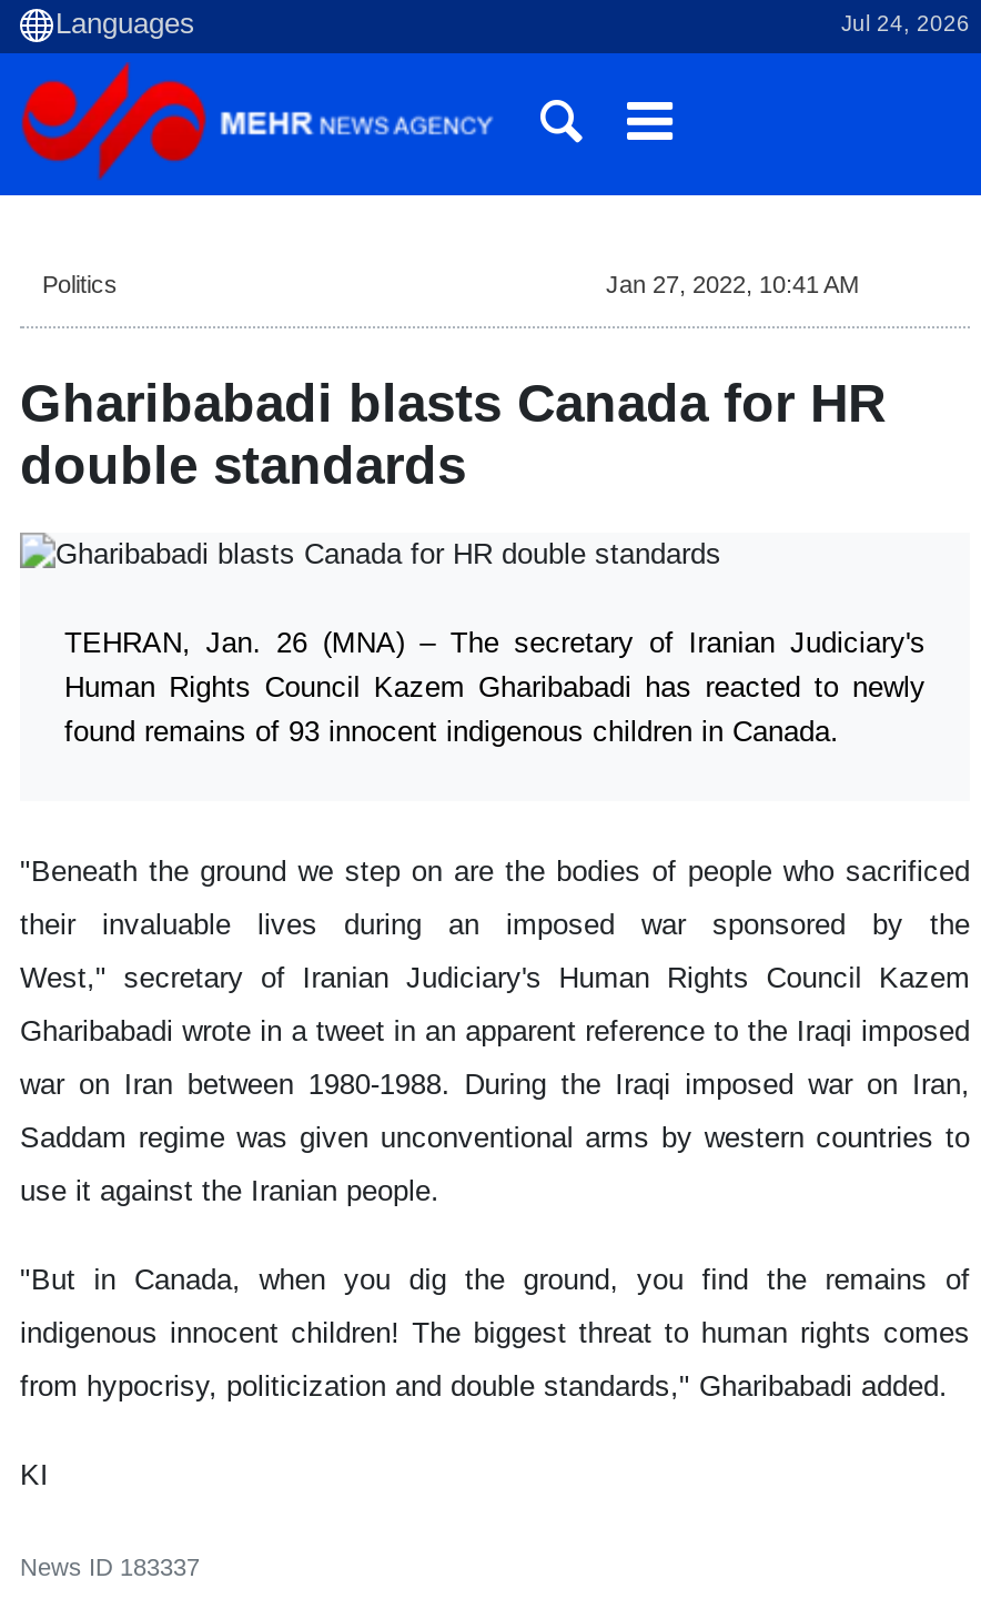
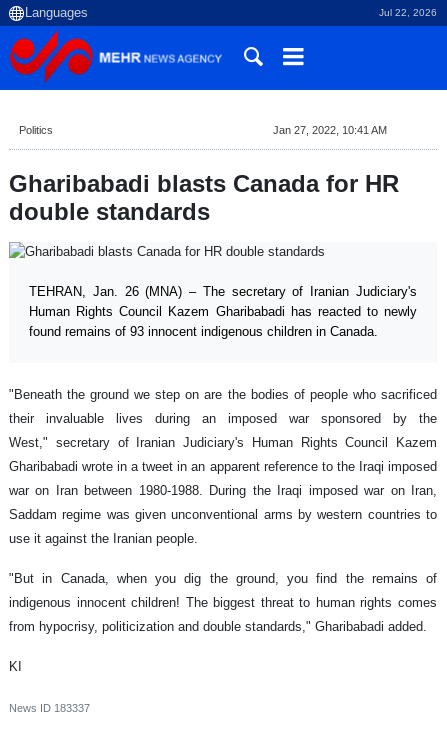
- Jul 24, 2026
+ Jul 22, 2026
